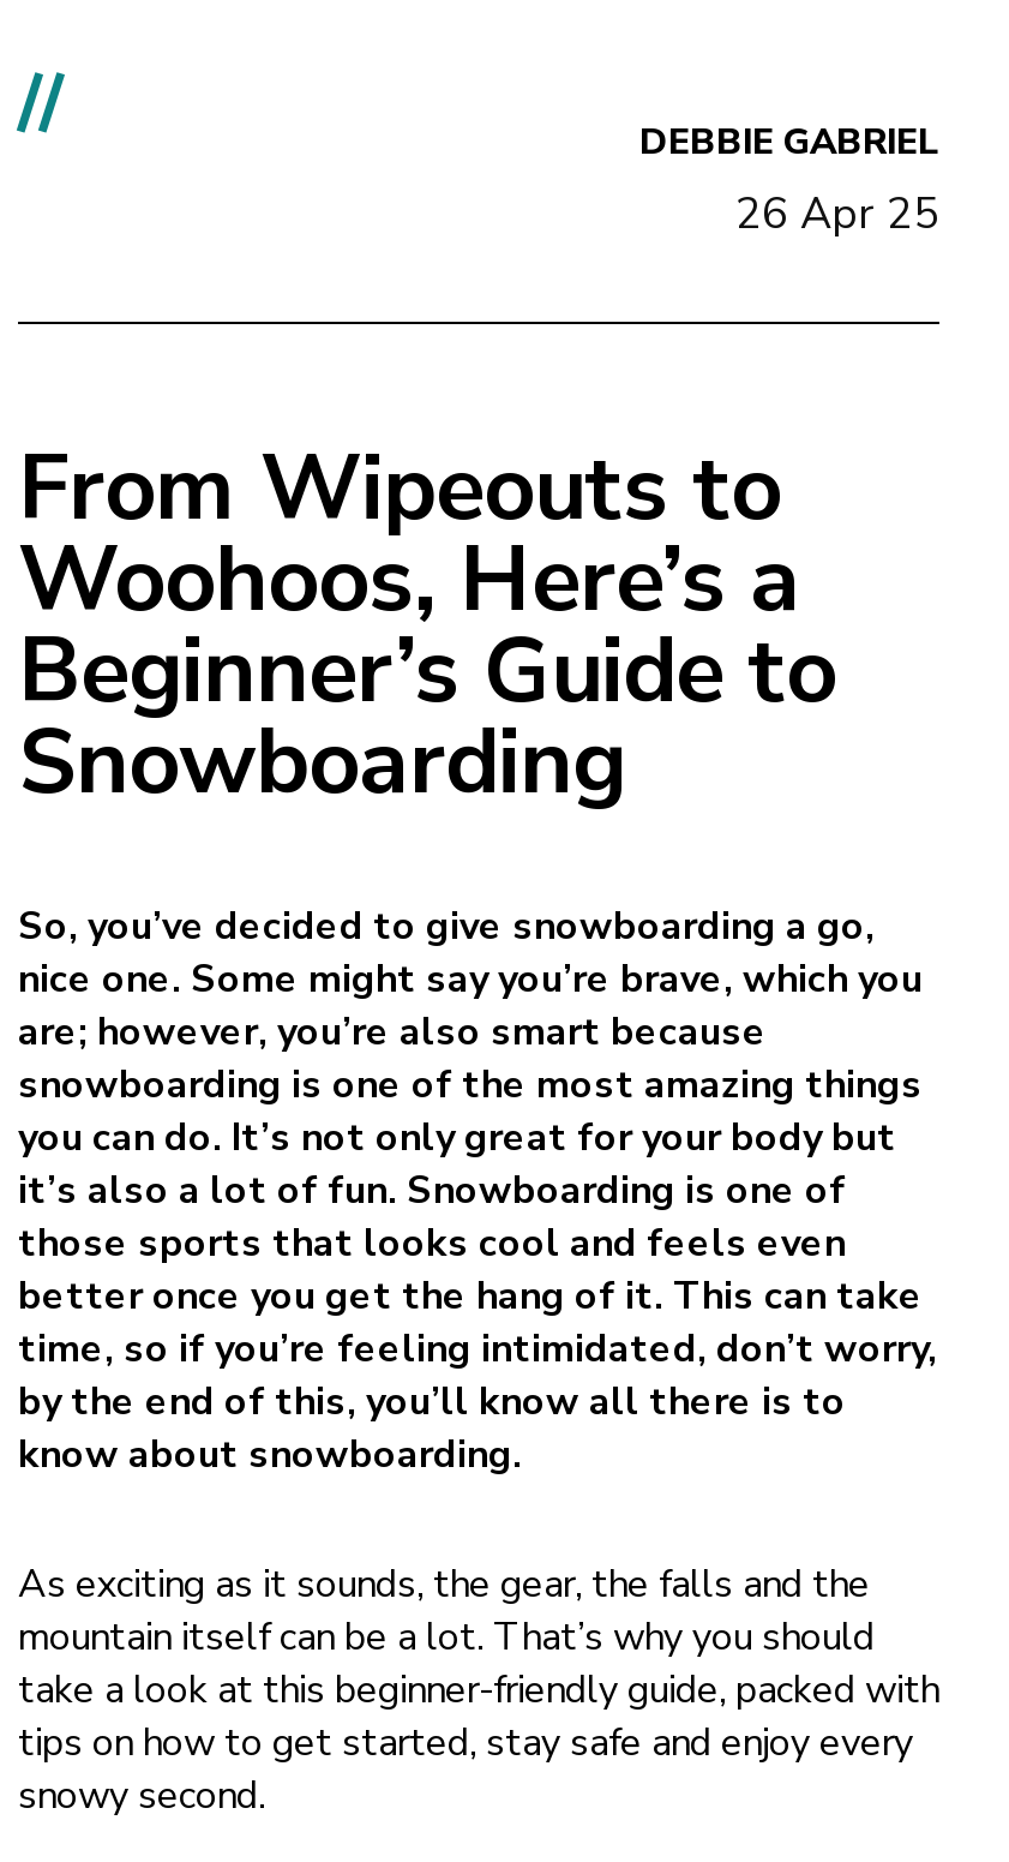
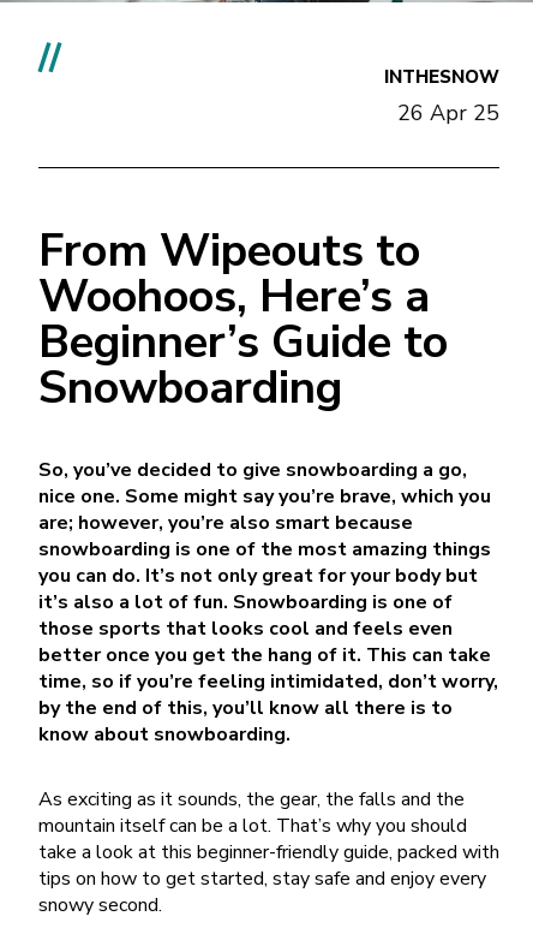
- DEBBIE GABRIEL
+ INTHESNOW
